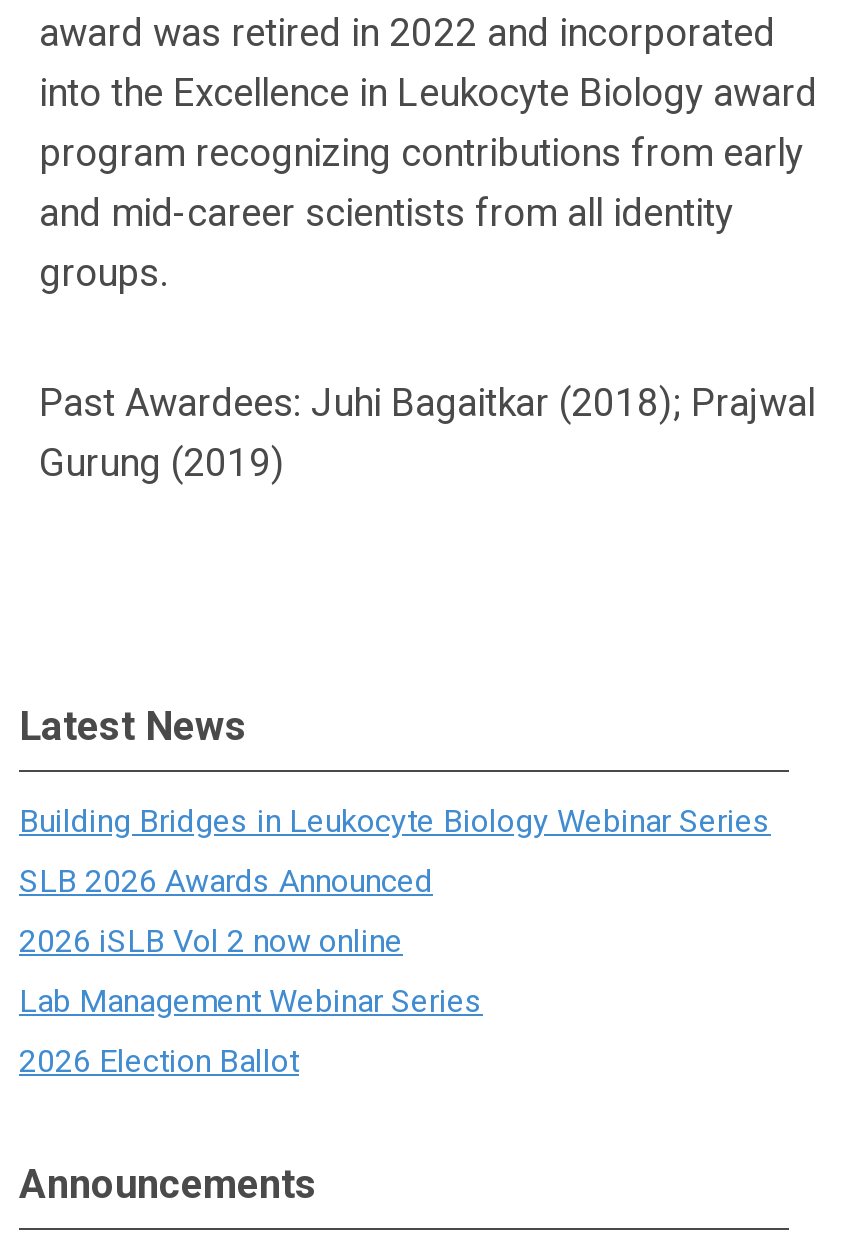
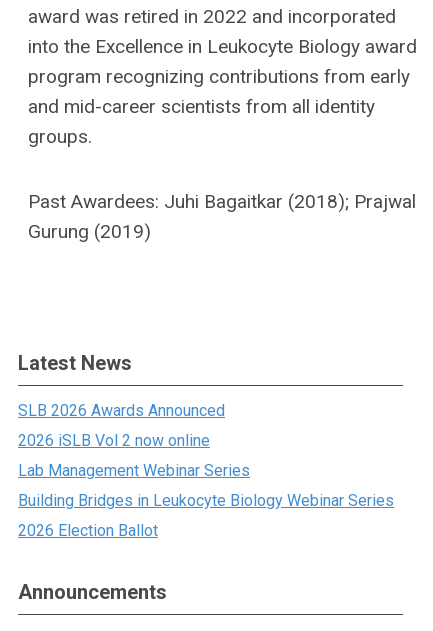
moved down: Building Bridges in Leukocyte Biology Webinar Series

moved up: SLB 2026 Awards Announced | 2026 iSLB Vol 2 now online | Lab Management Webinar Series
